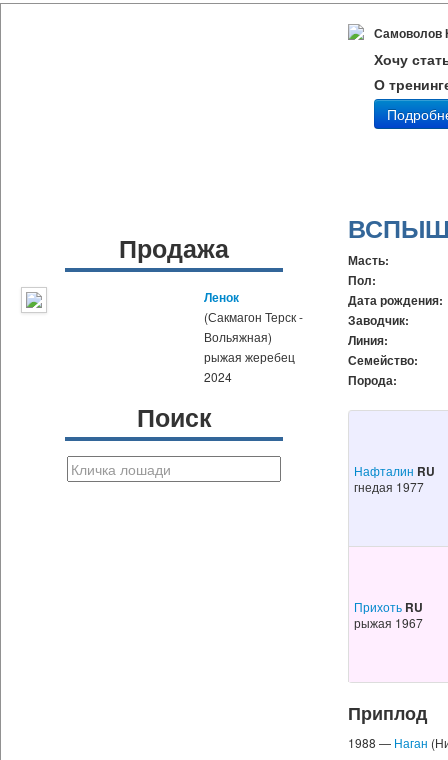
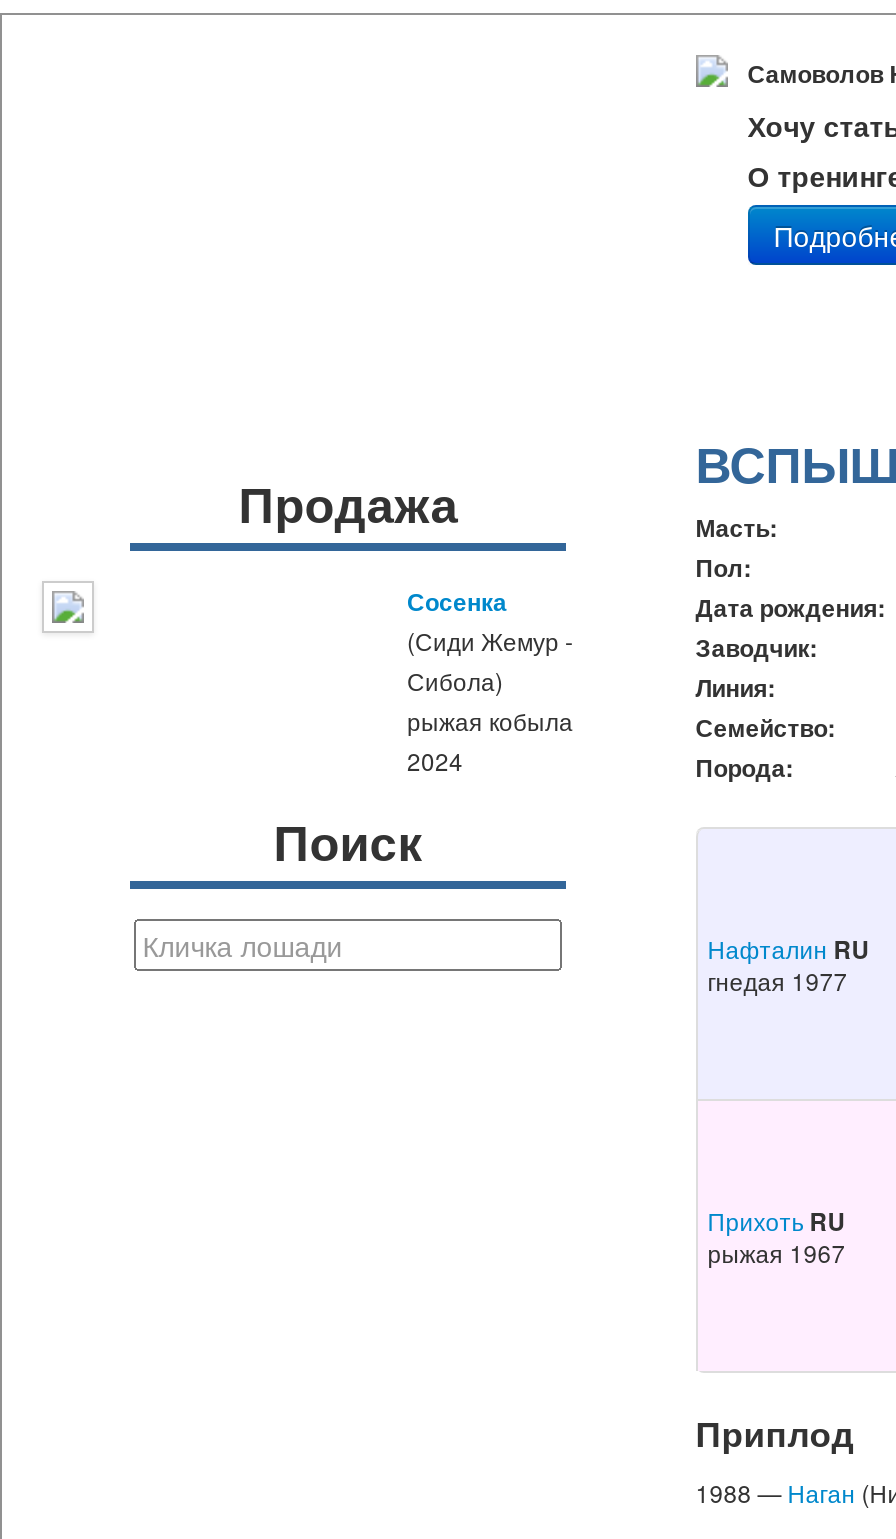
- Ленок
- (Сакмагон Терск -
- Вольяжная)
- рыжая жеребец
+ Сосенка
+ (Сиди Жемур -
+ Сибола)
+ рыжая кобыла
